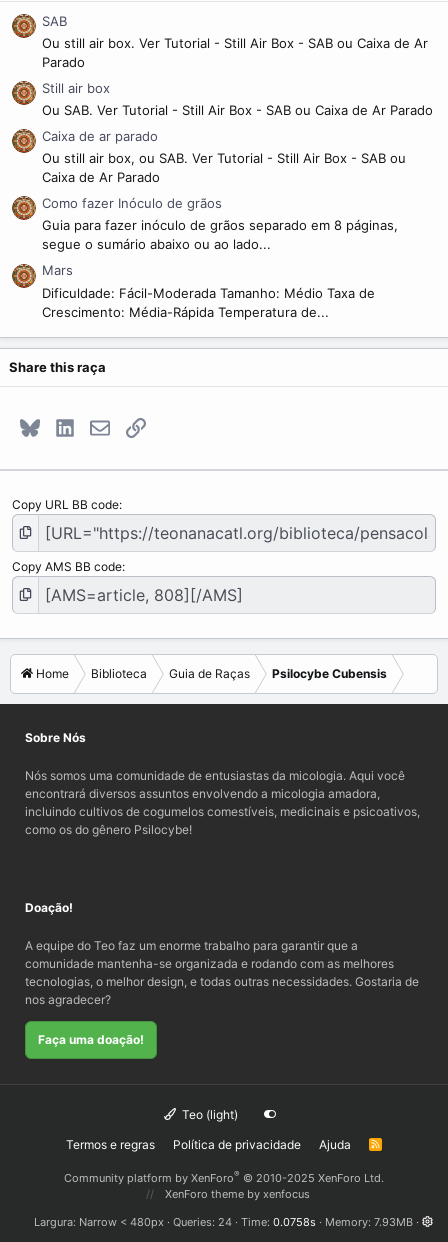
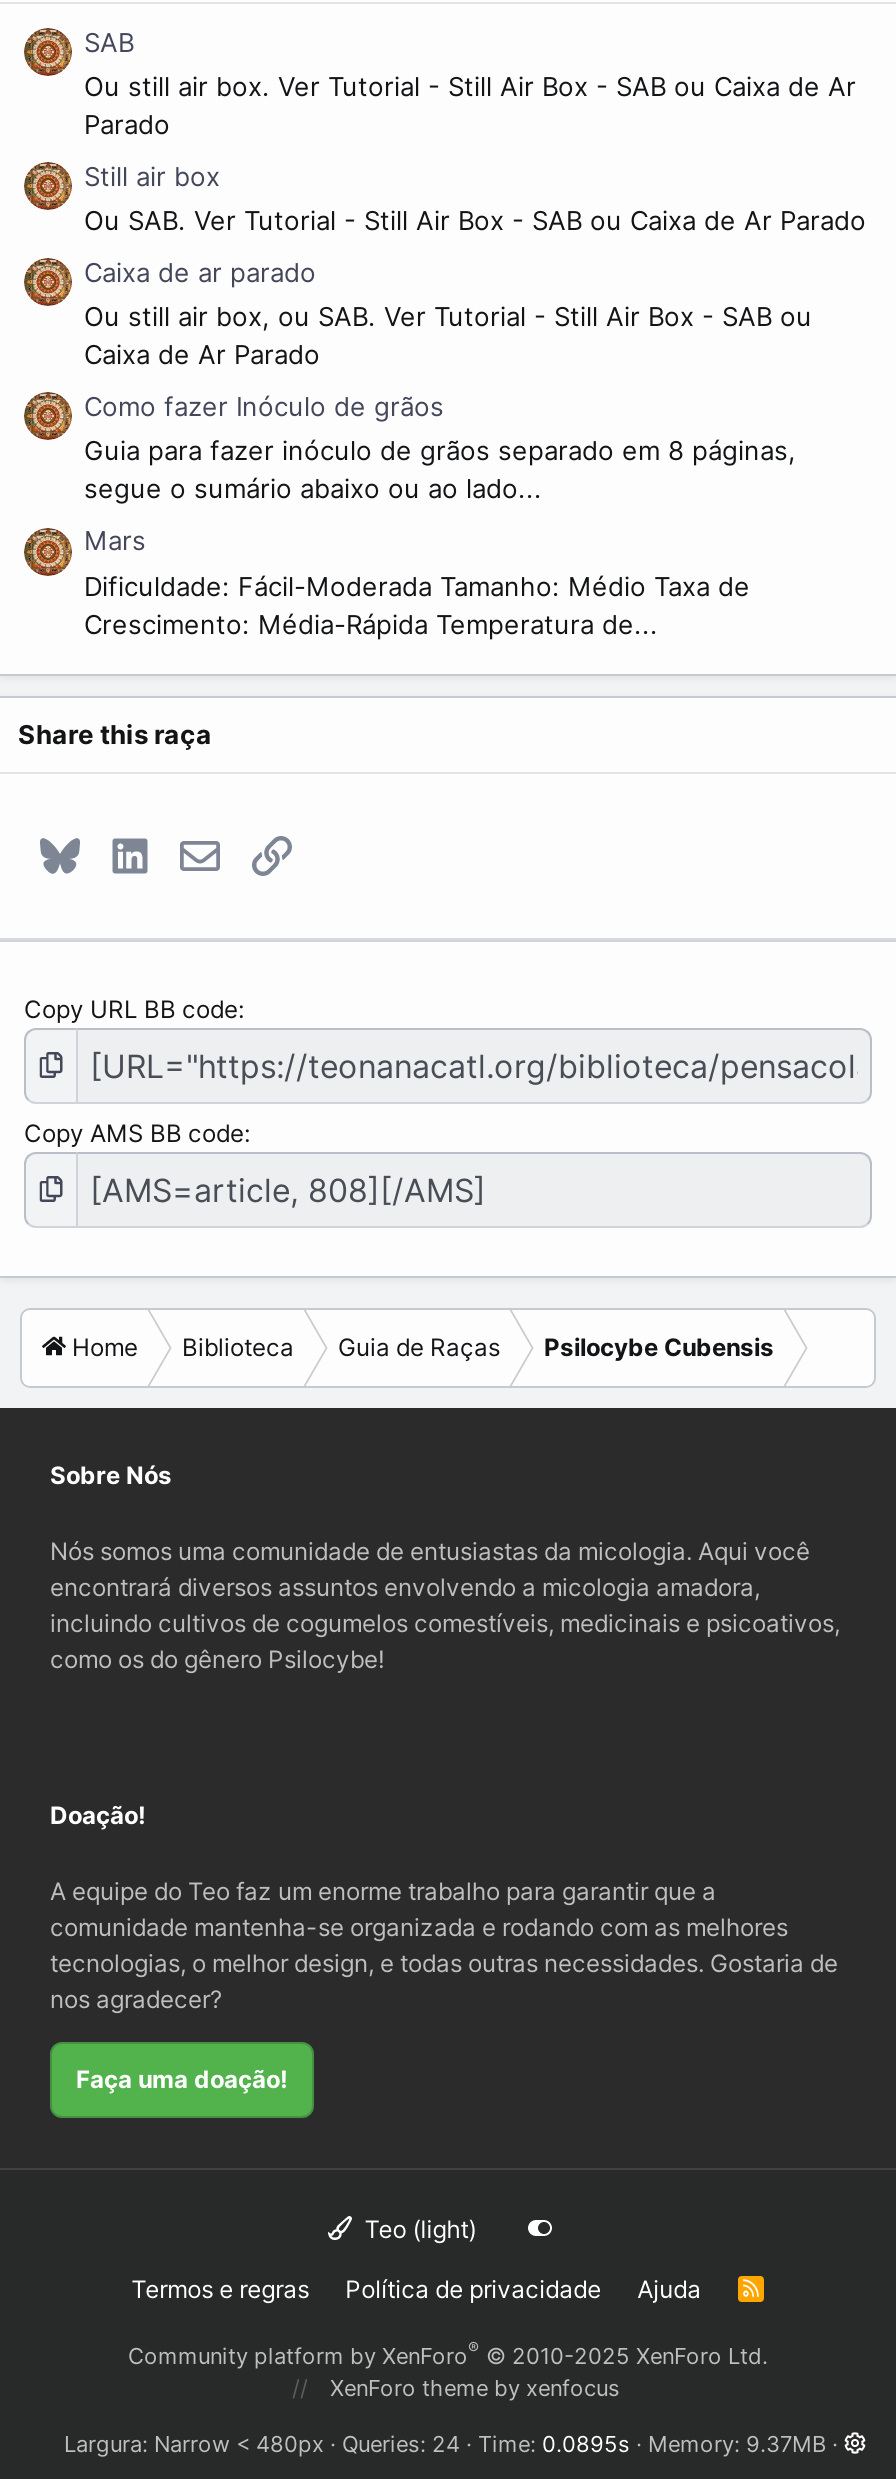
- Time 0.0758s
+ Time 0.0895s

- Memory 7.93MB
+ Memory 9.37MB
